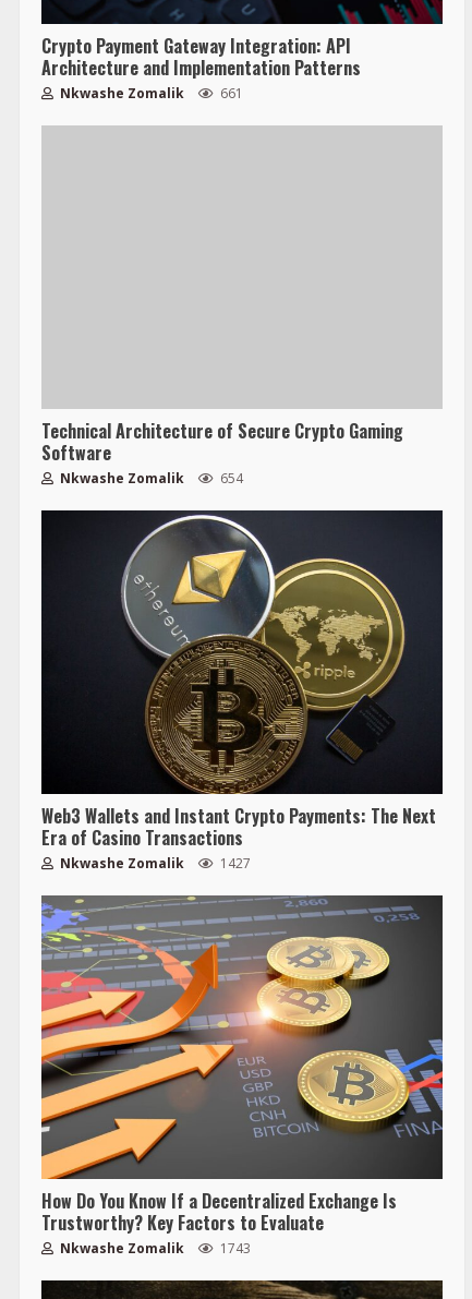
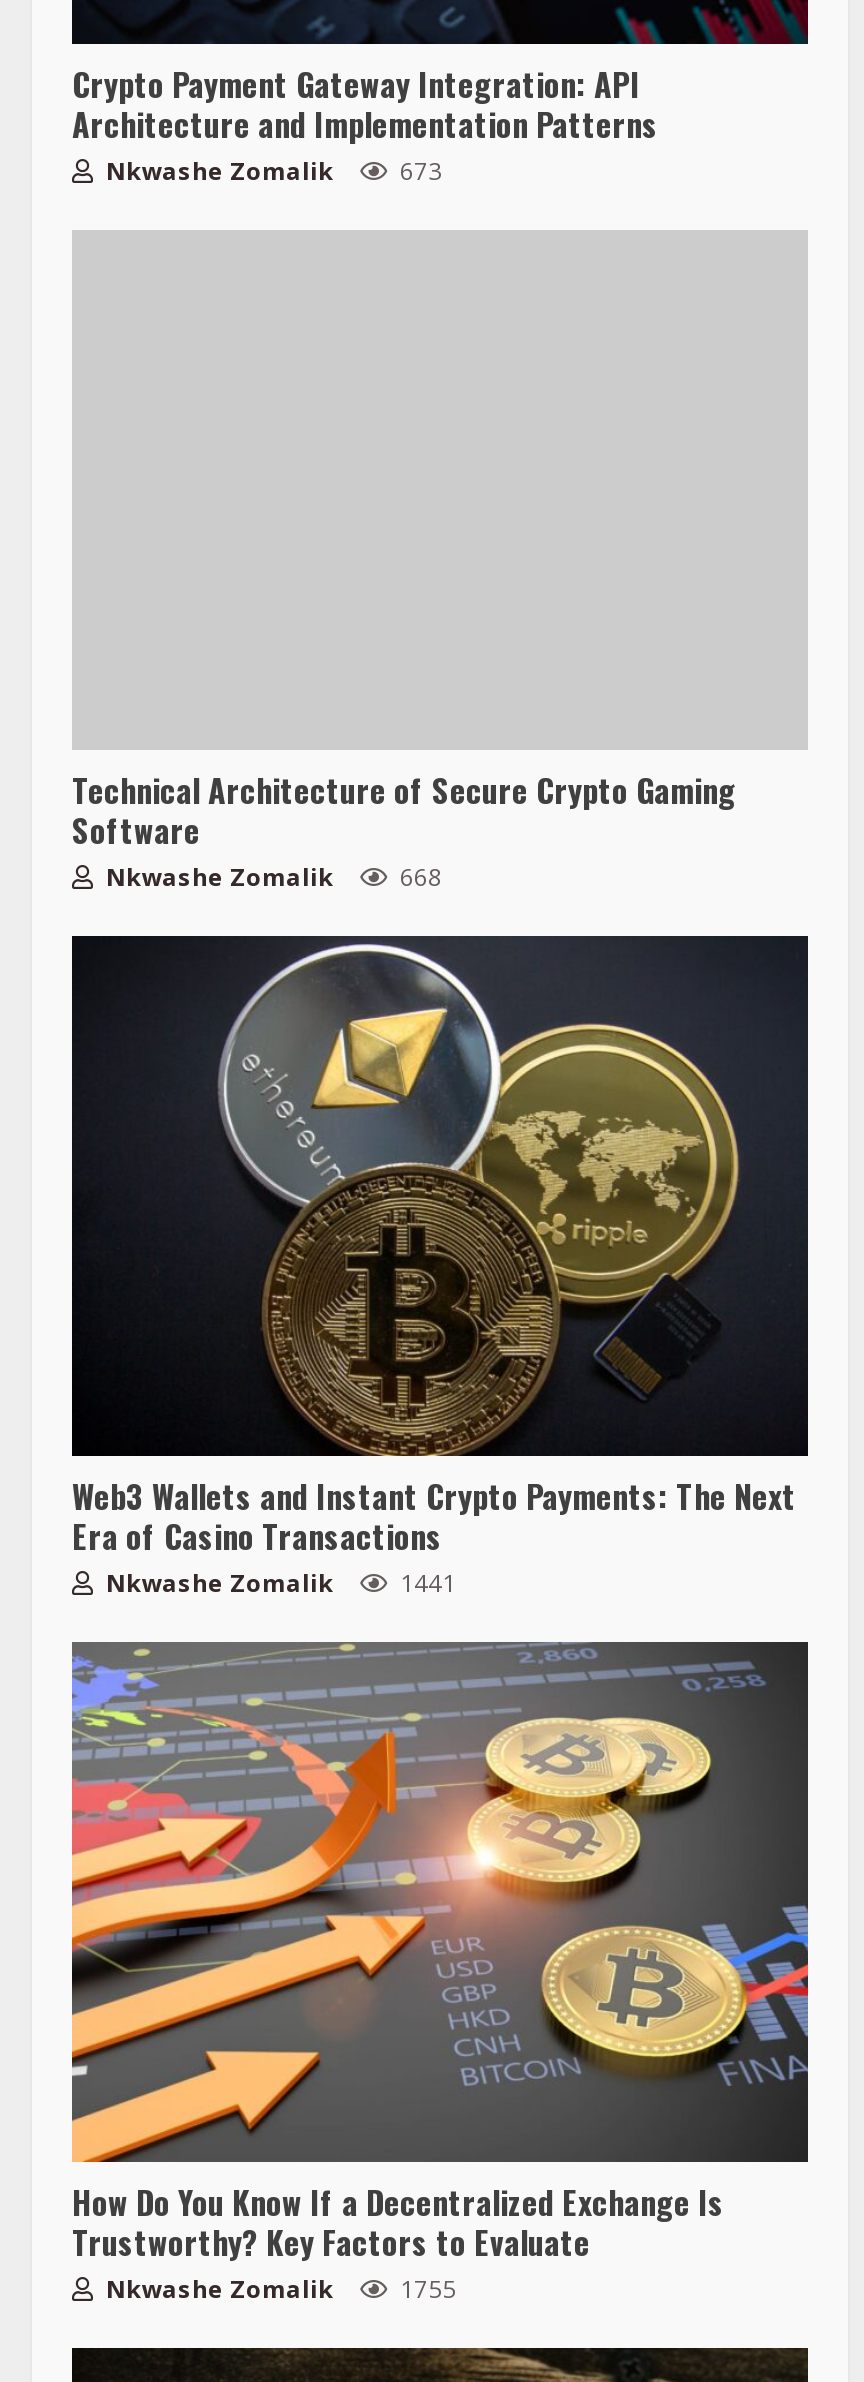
- Nkwashe Zomalik 661
+ Nkwashe Zomalik 673

- Nkwashe Zomalik 654
+ Nkwashe Zomalik 668

- Nkwashe Zomalik 1427
+ Nkwashe Zomalik 1441

- Nkwashe Zomalik 1743
+ Nkwashe Zomalik 1755
